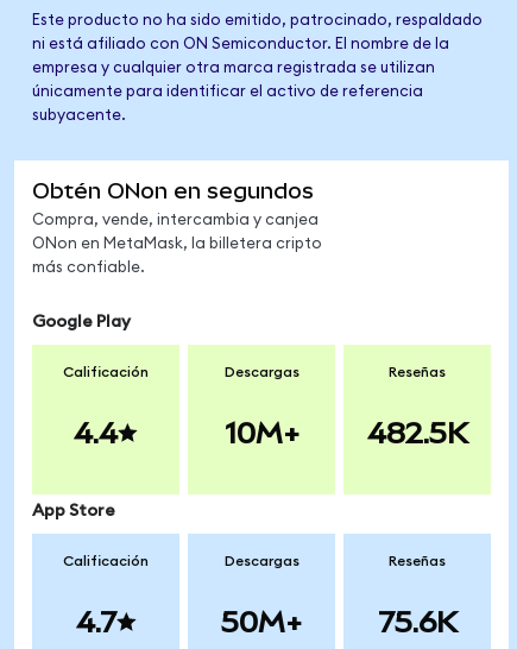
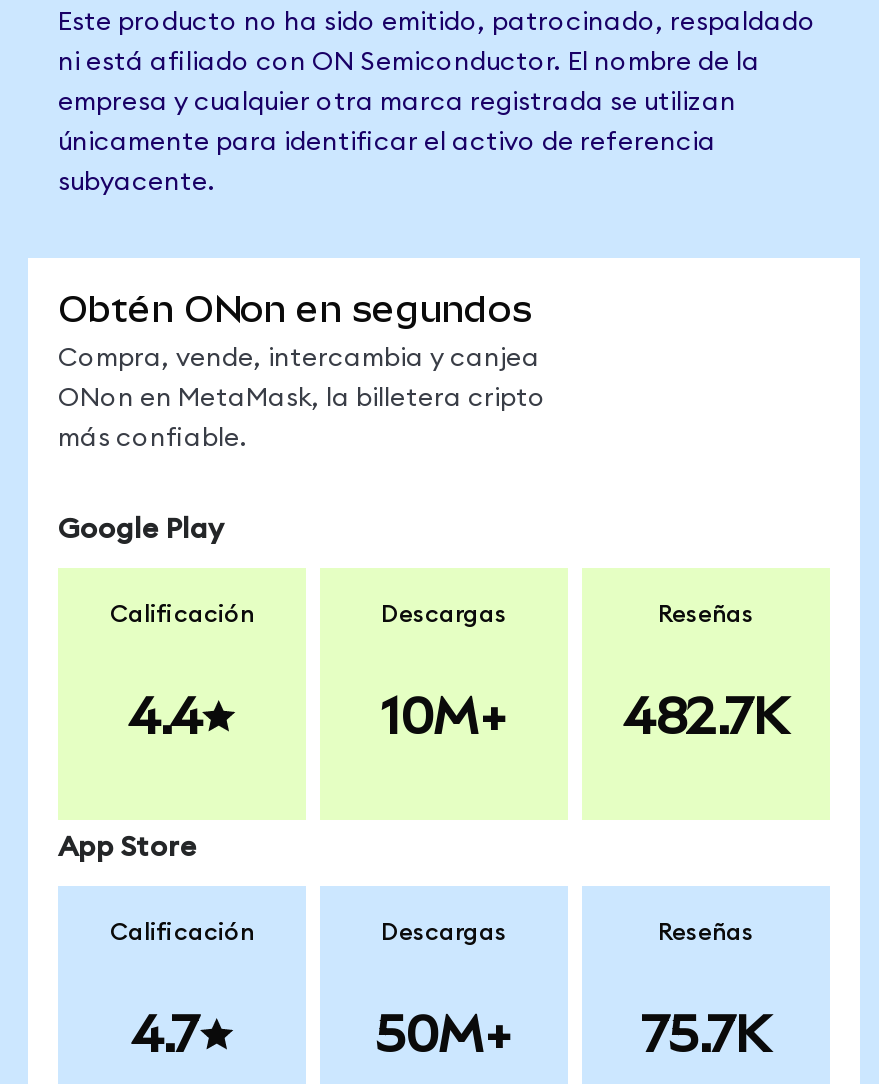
- 482.5K
+ 482.7K

- 75.6K
+ 75.7K
